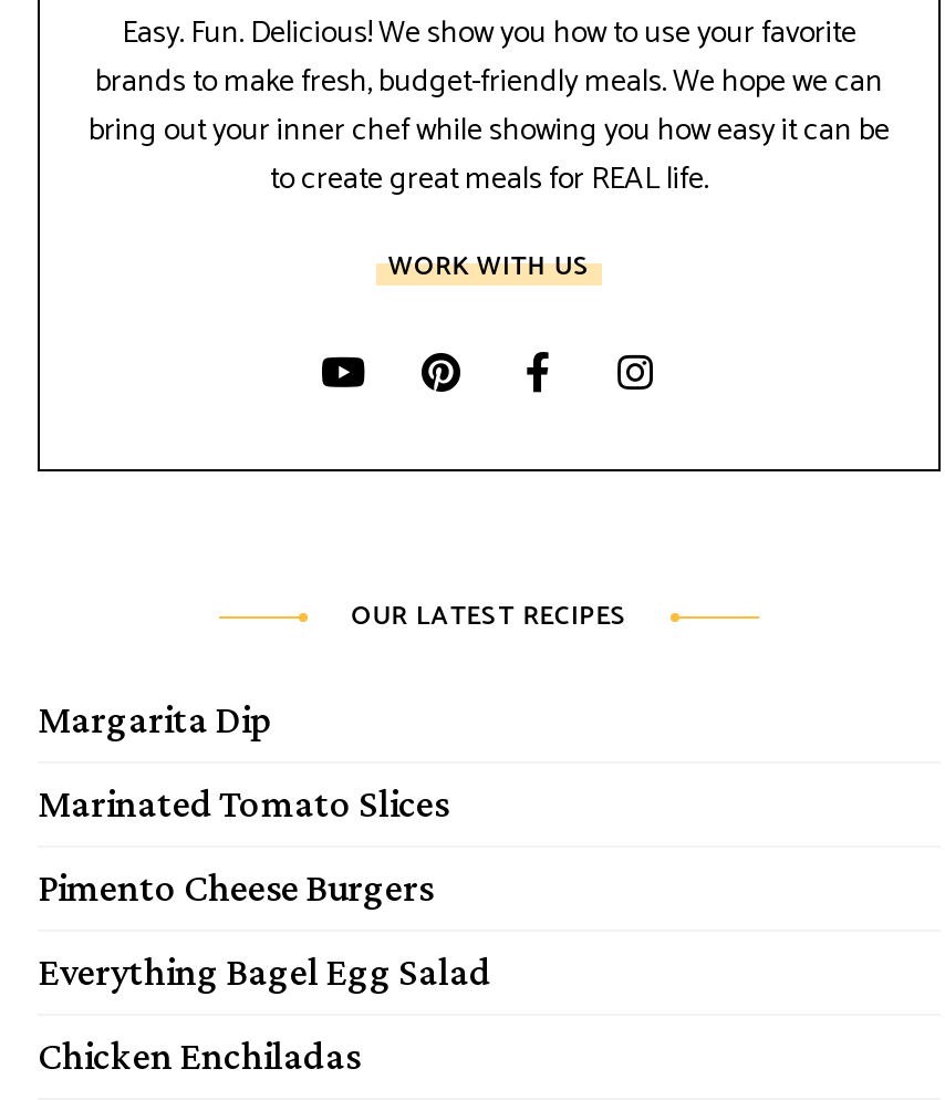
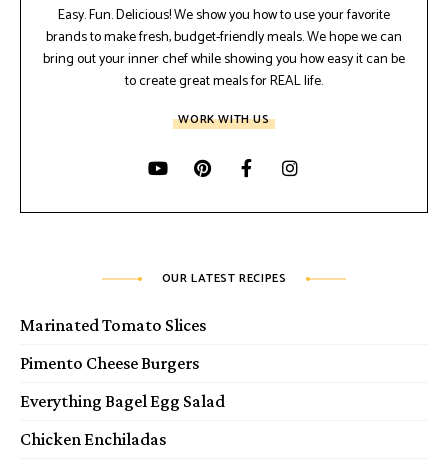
- Margarita Dip
